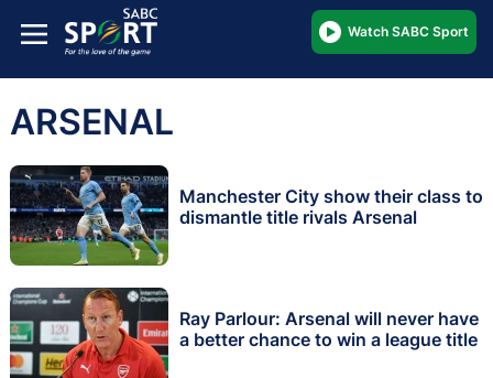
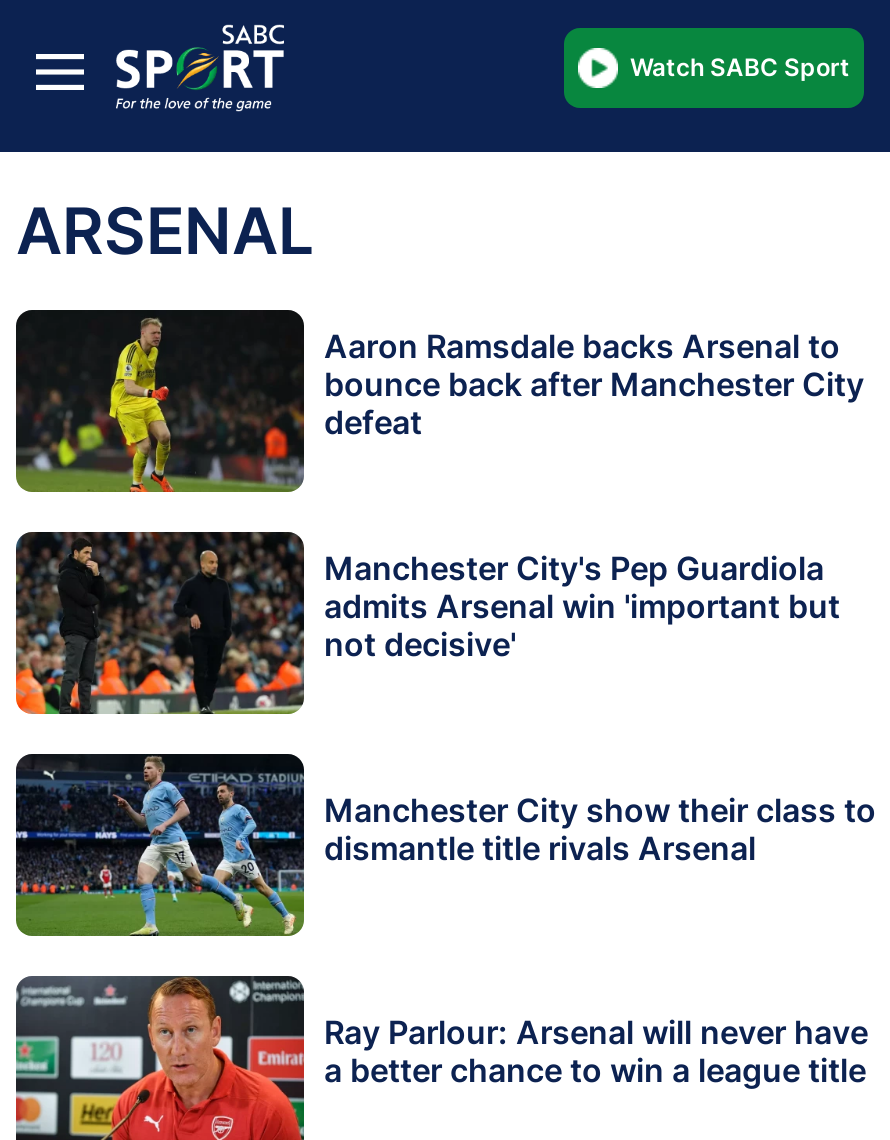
+ [image]
+ Manchester City's Pep Guardiola
+ admits Arsenal win 'important but
+ not decisive'

+ [image]
+ Aaron Ramsdale backs Arsenal to
+ bounce back after Manchester City
+ defeat
